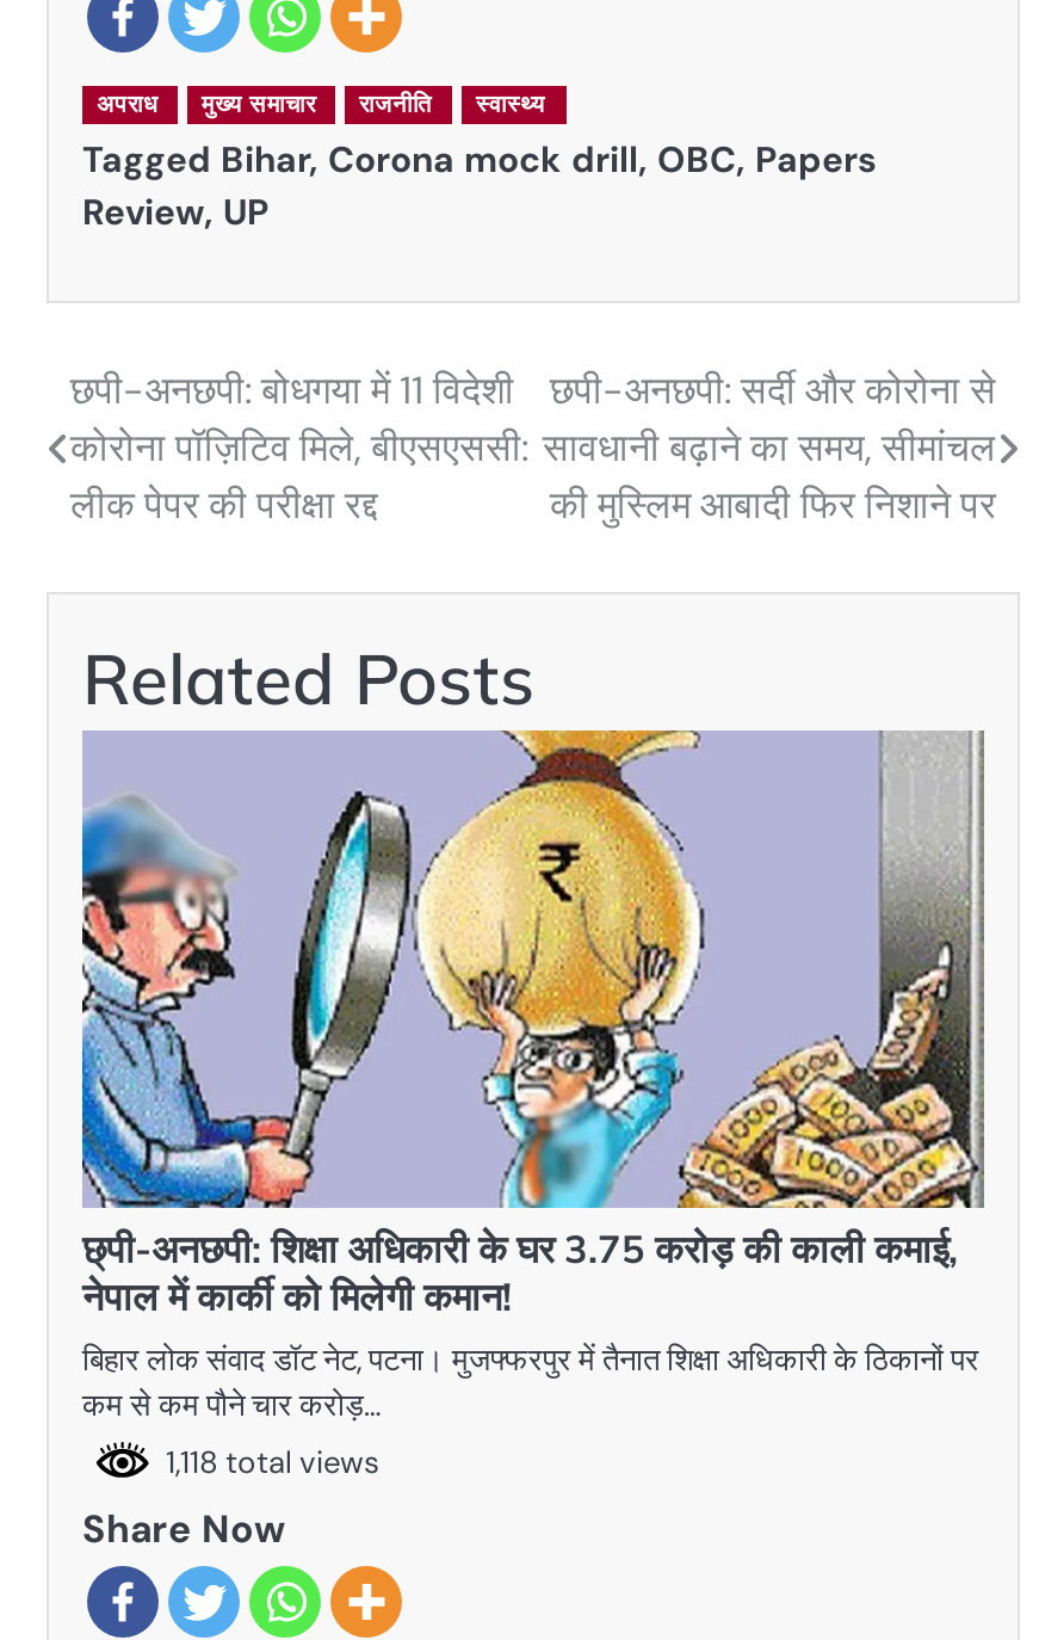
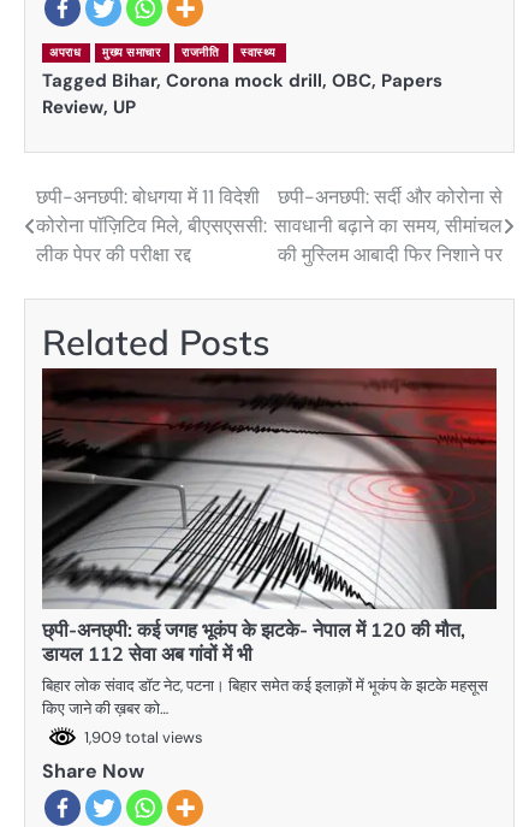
- [image]
- छ्पी-अनछपी: शिक्षा अधिकारी के घर 3.75 करोड़ की काली कमाई,
- नेपाल में कार्की को मिलेगी कमान!
- बिहार लोक संवाद डॉट नेट, पटना। मुजफ्फरपुर में तैनात शिक्षा अधिकारी के ठिकानों पर
- कम से कम पौने चार करोड़…
- 1,118 total views
+ [image]
+ छ्पी-अनछ्पी: कई जगह भूकंप के झटके- नेपाल में 120 की मौत,
+ डायल 112 सेवा अब गांवों में भी
+ बिहार लोक संवाद डॉट नेट, पटना। बिहार समेत कई इलाक़ों में भूकंप के झटके महसूस
+ किए जाने की ख़बर को…
+ 1,909 total views
